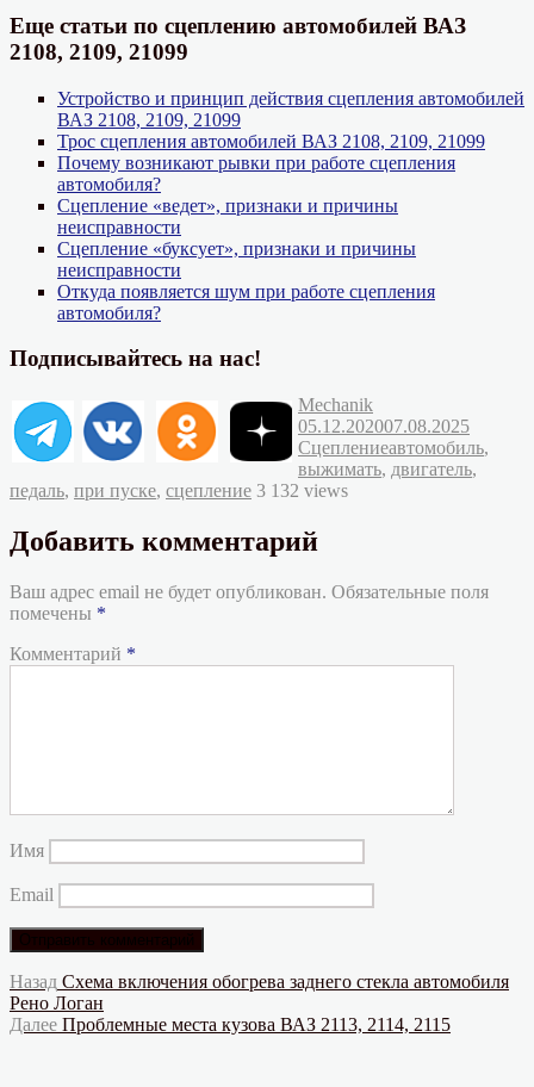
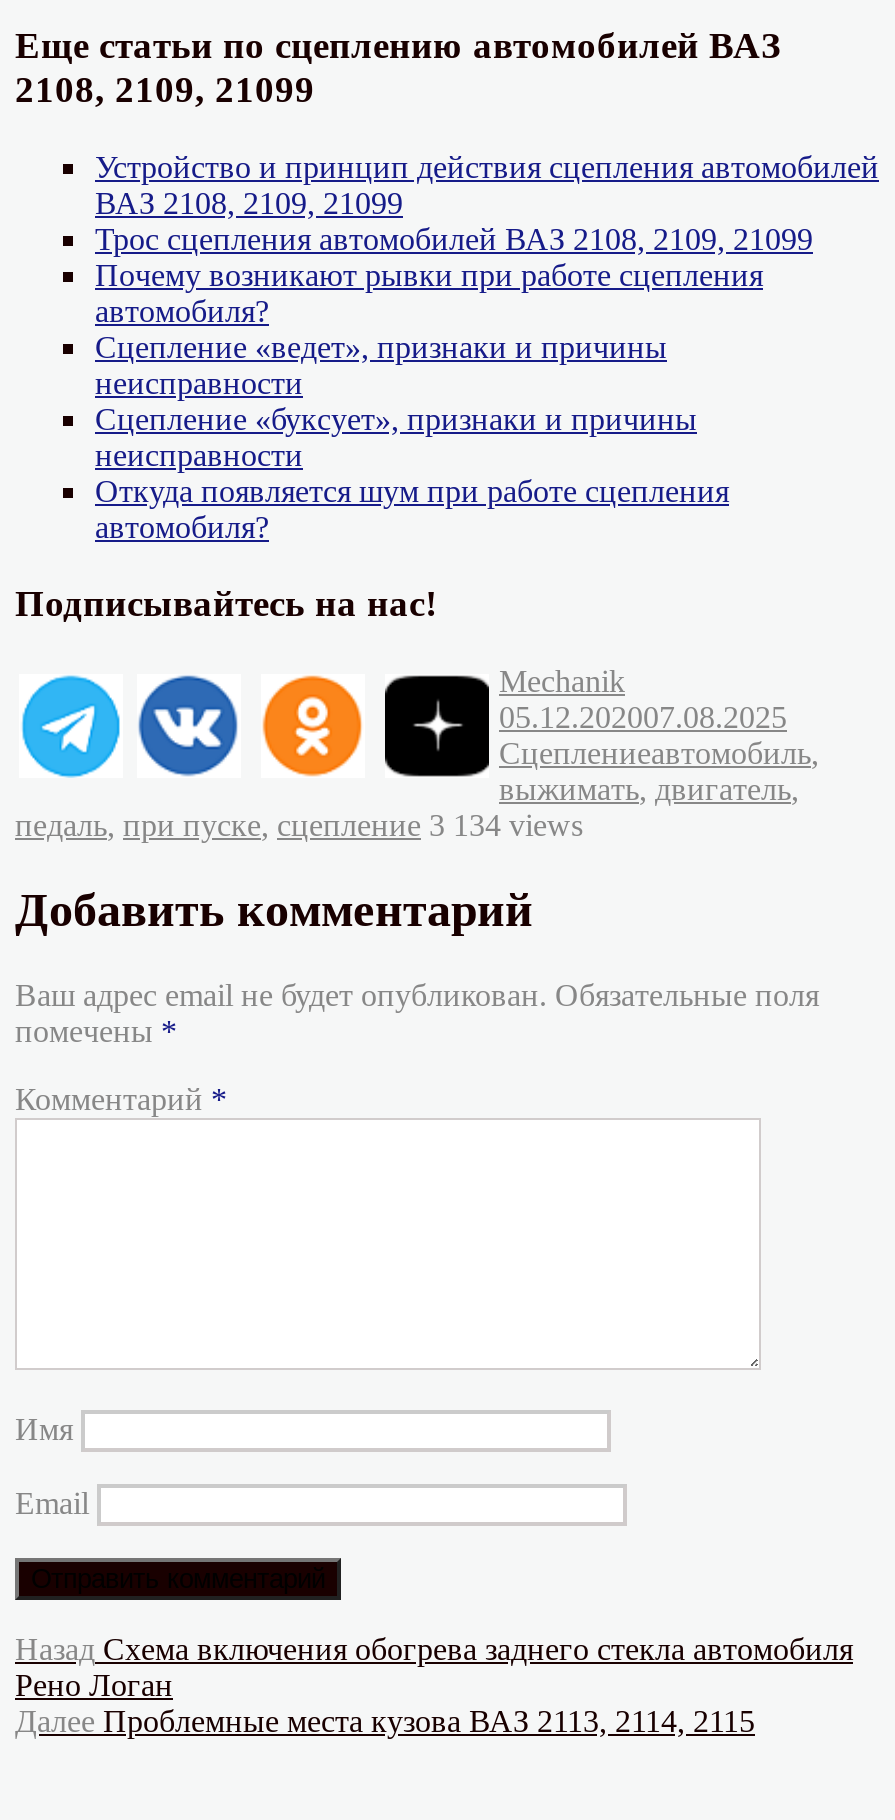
- педаль, при пуске, сцепление 3 132 views
+ педаль, при пуске, сцепление 3 134 views
